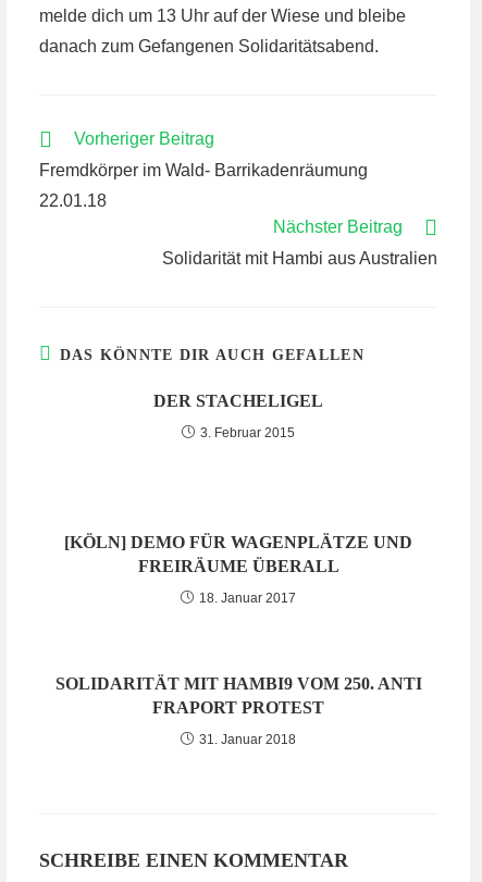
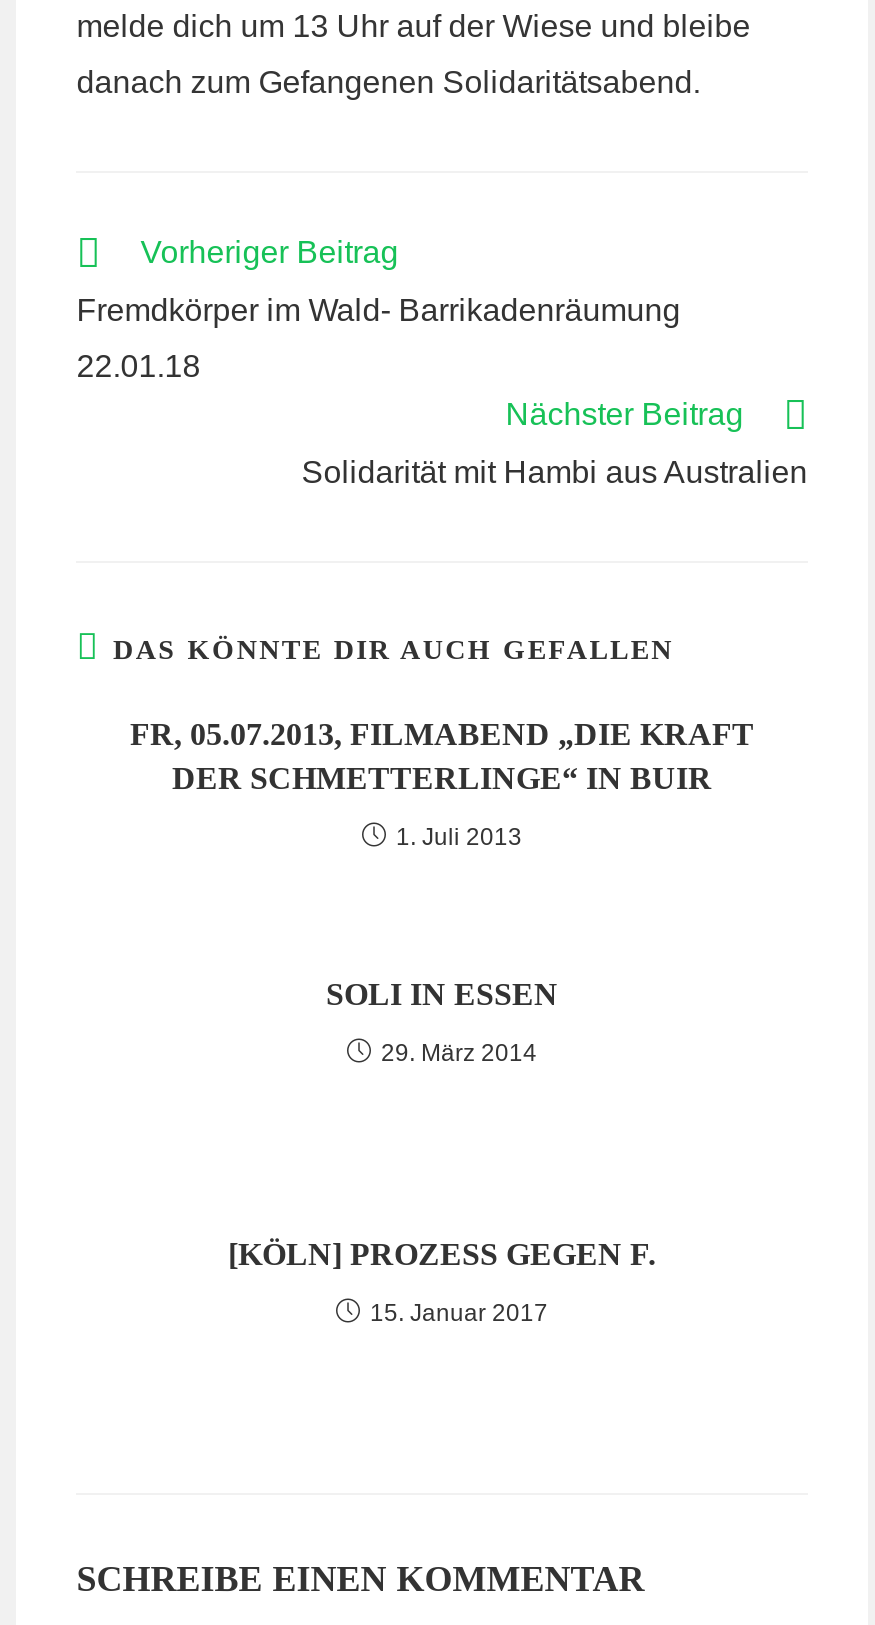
- DER STACHELIGEL
+ FR, 05.07.2013, FILMABEND „DIE KRAFT
+ DER SCHMETTERLINGE“ IN BUIR

- 3. Februar 2015
+ 1. Juli 2013

- [KÖLN] DEMO FÜR WAGENPLÄTZE UND
- FREIRÄUME ÜBERALL
+ SOLI IN ESSEN

- 18. Januar 2017
+ 29. März 2014

- SOLIDARITÄT MIT HAMBI9 VOM 250. ANTI
- FRAPORT PROTEST
+ [KÖLN] PROZESS GEGEN F.

- 31. Januar 2018
+ 15. Januar 2017
